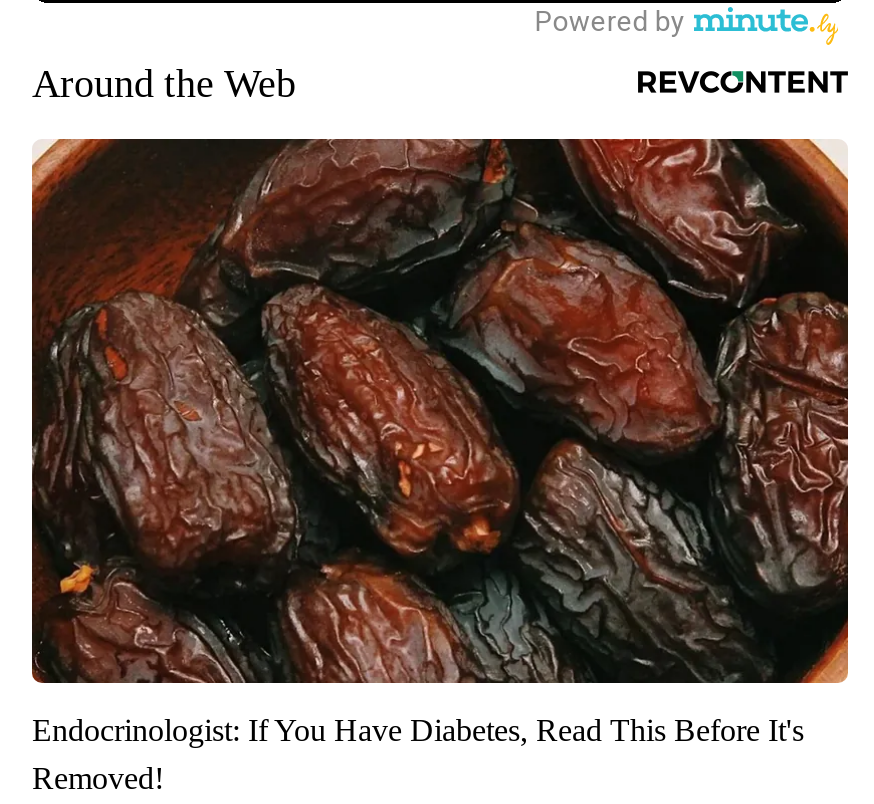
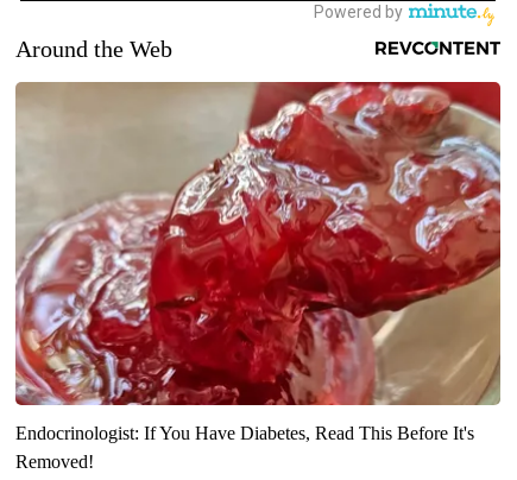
- [image]
+ [image]
